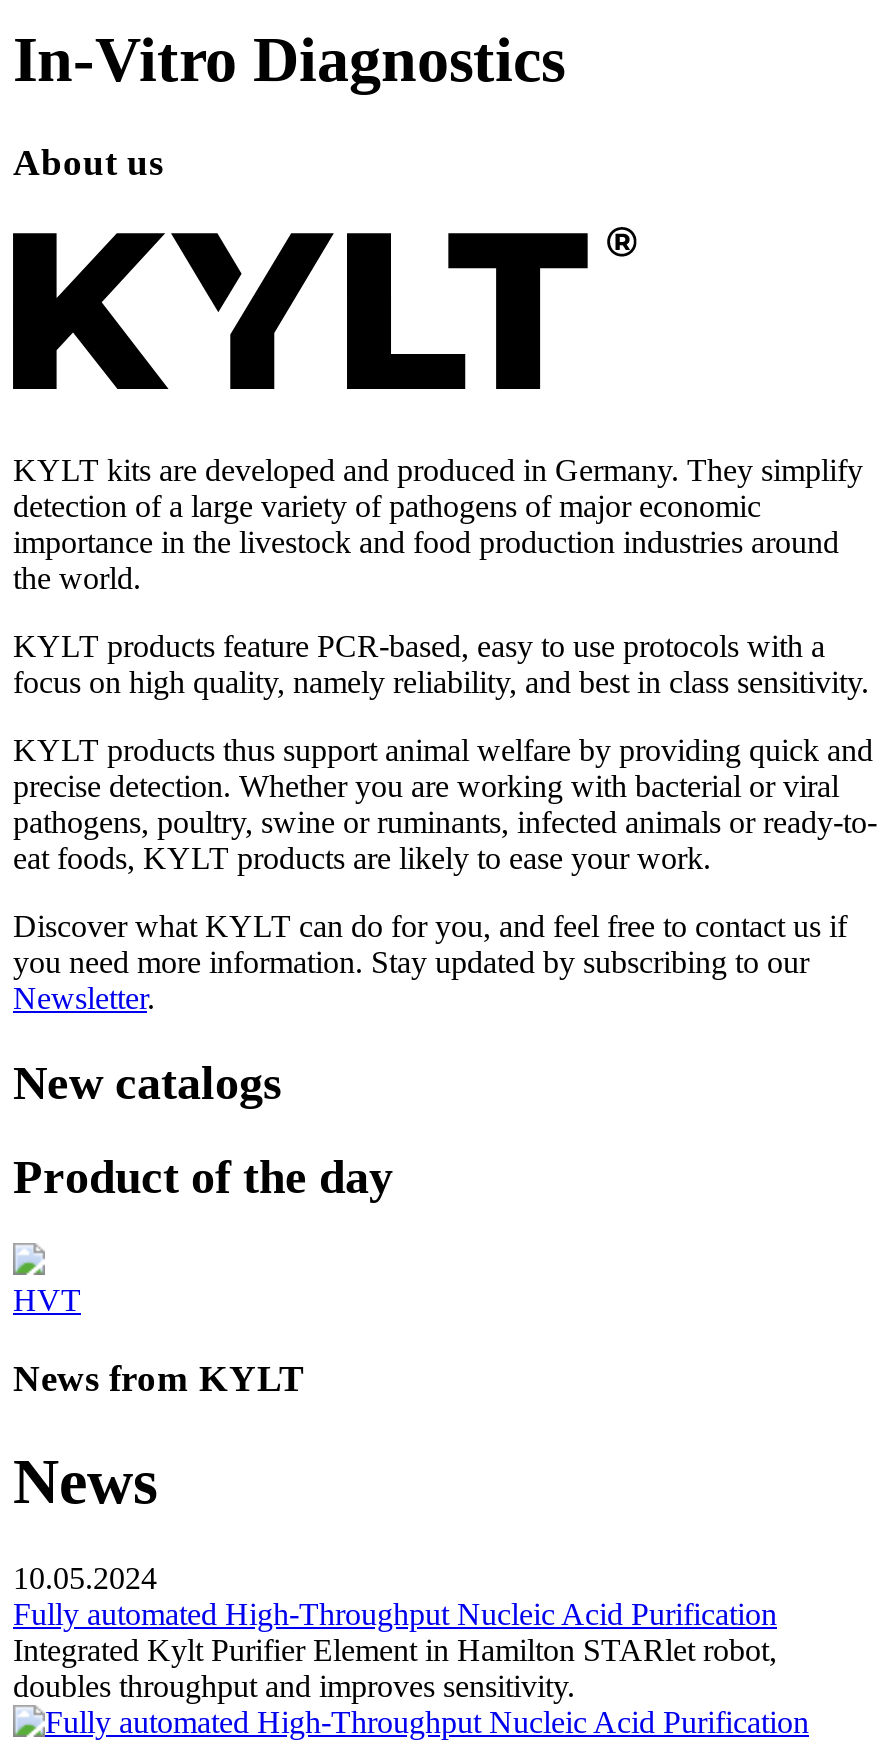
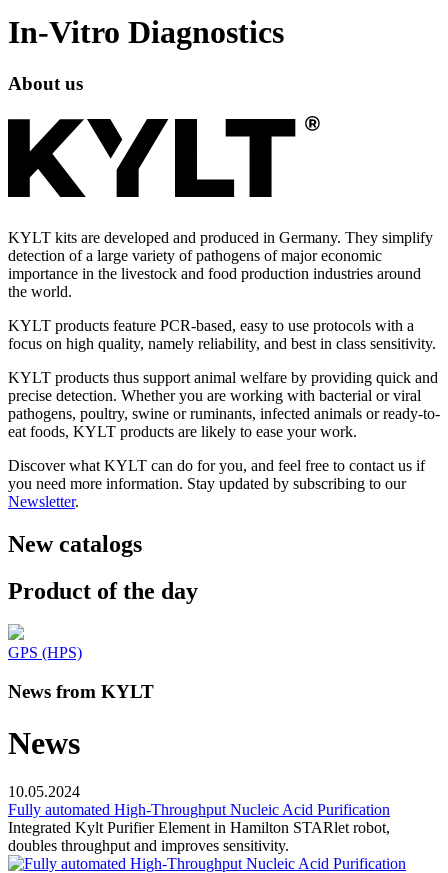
- HVT
+ GPS (HPS)
